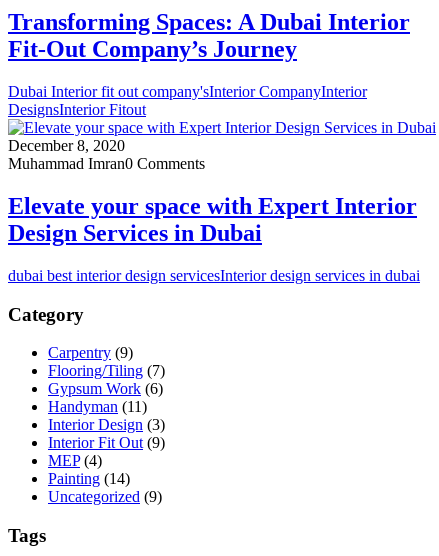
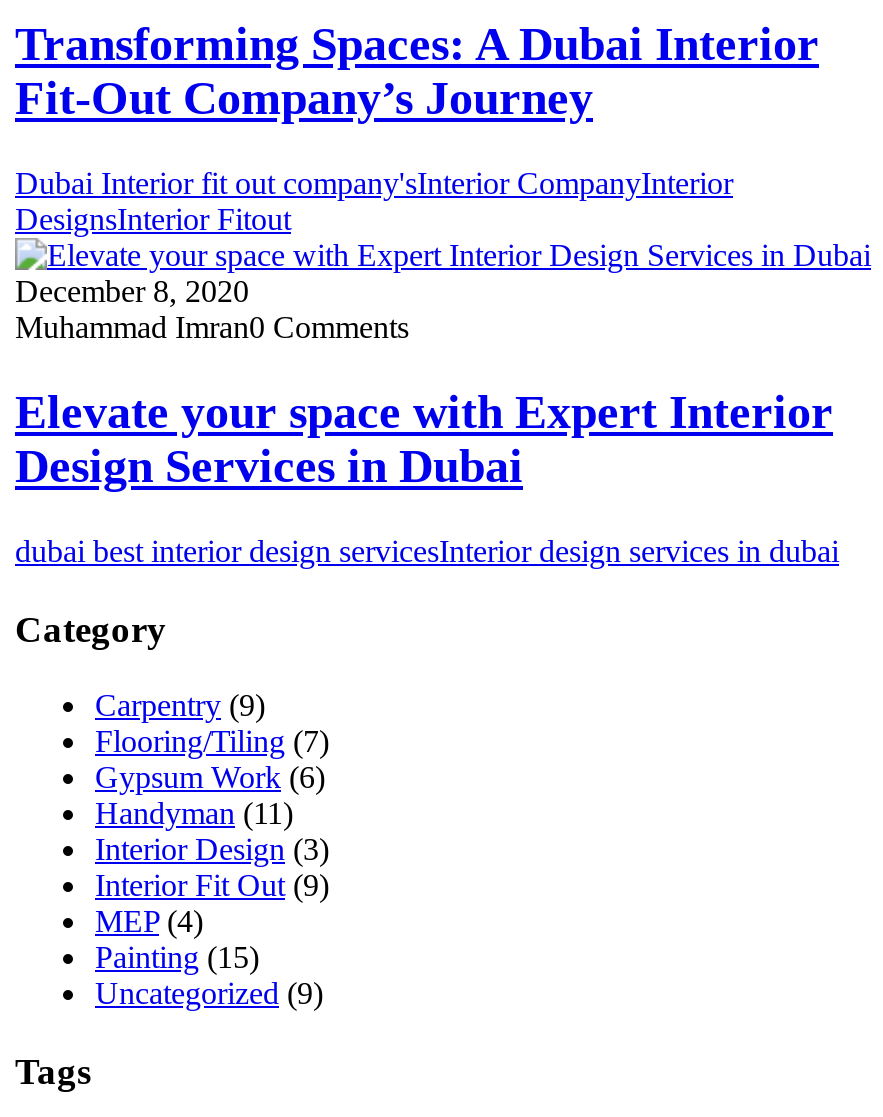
- Painting (14)
+ Painting (15)
